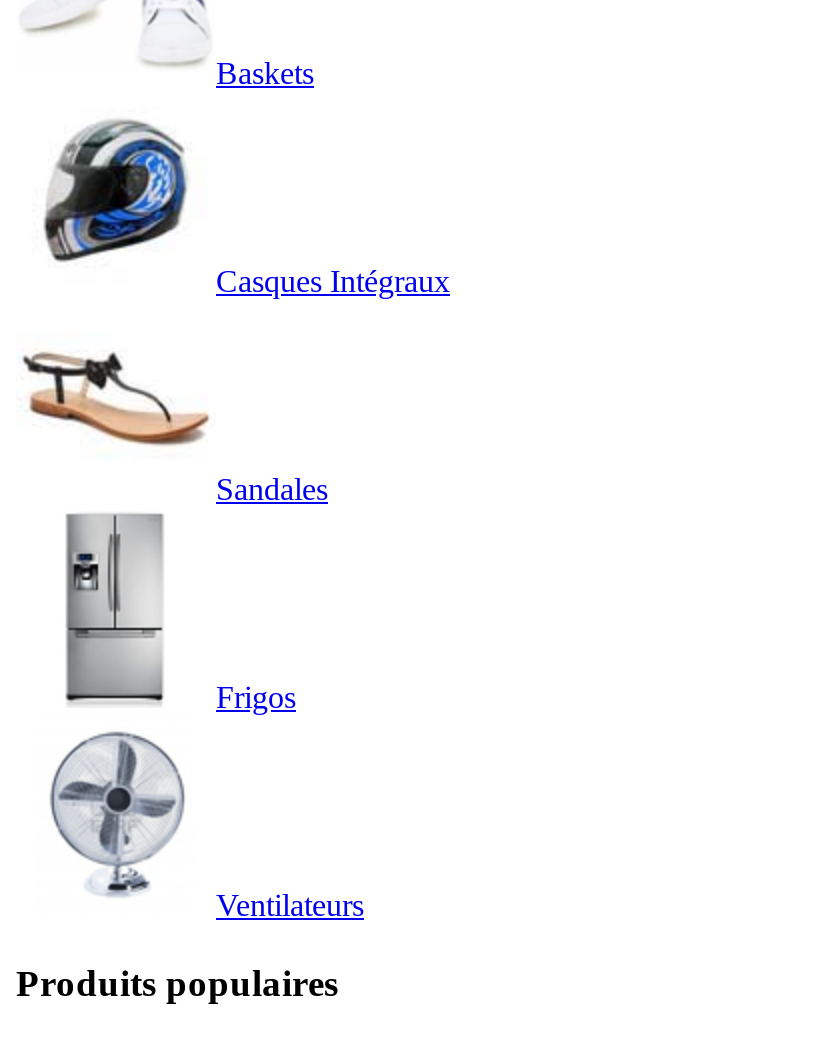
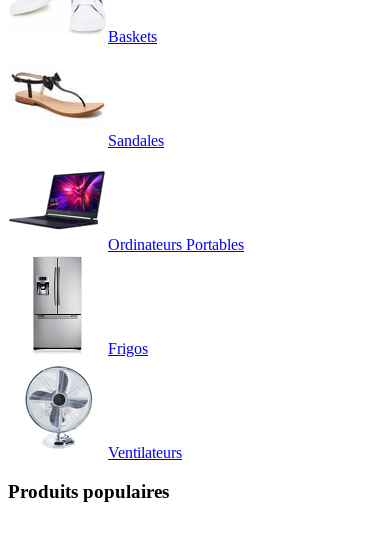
- [image]
- Casques Intégraux

moved up: [image] | Sandales

+ [image]
+ Ordinateurs Portables
